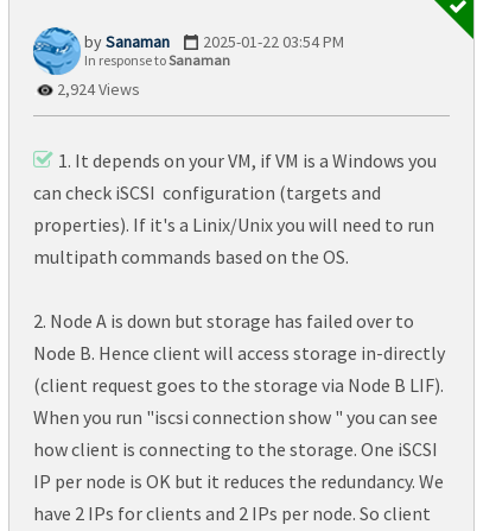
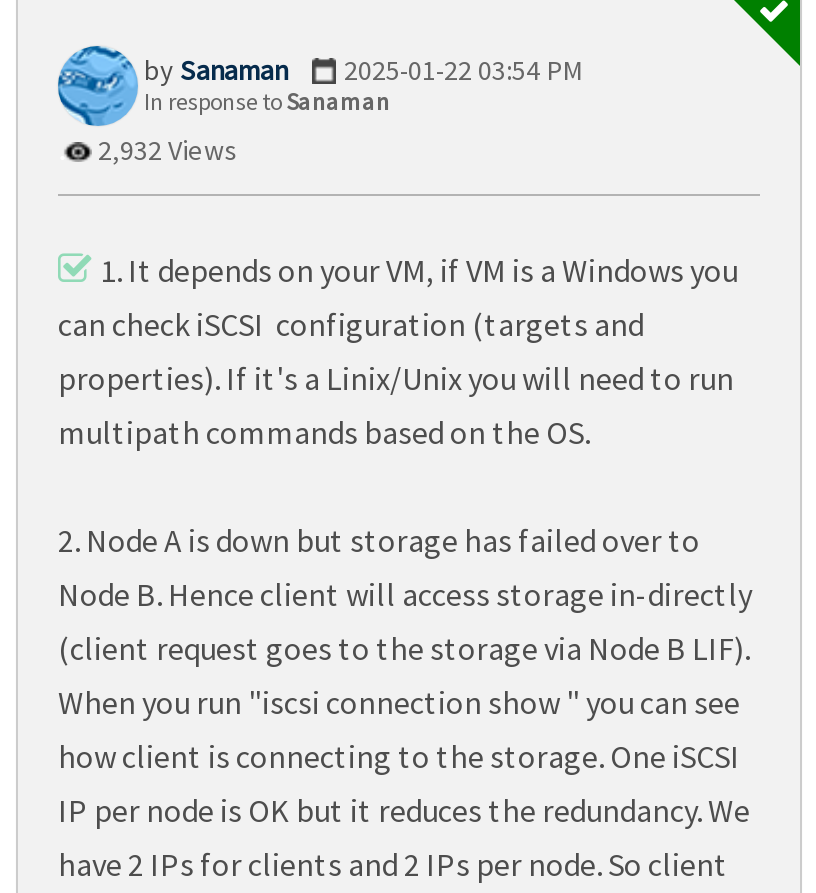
- 2,924 Views
+ 2,932 Views
